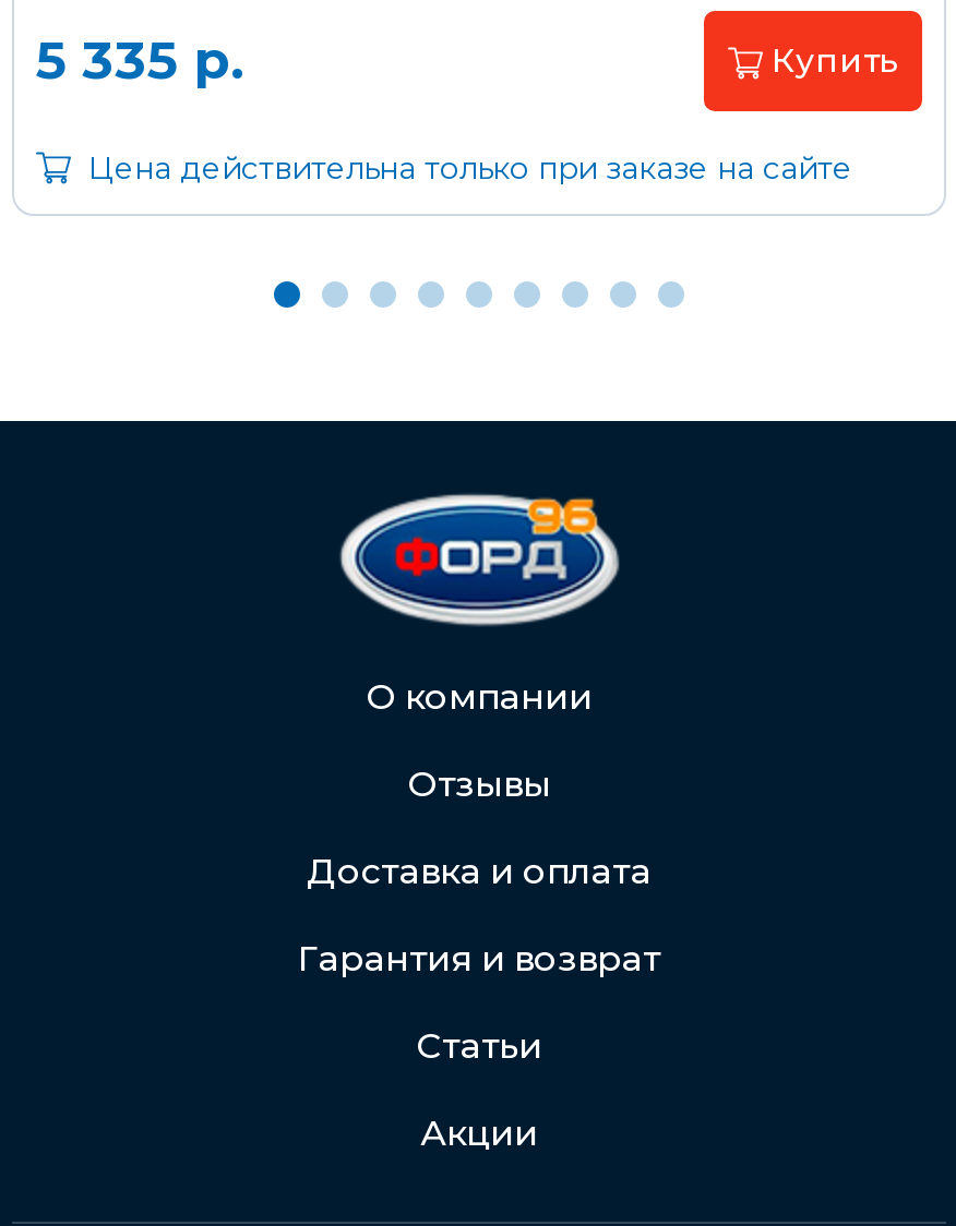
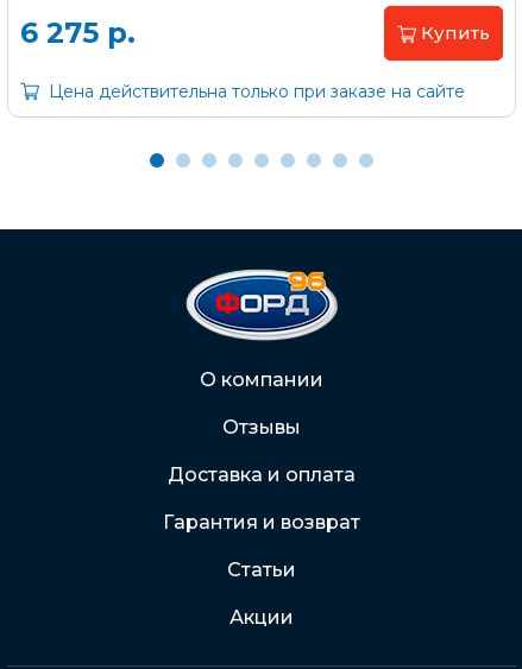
- 5 335 р.
+ 6 275 р.
